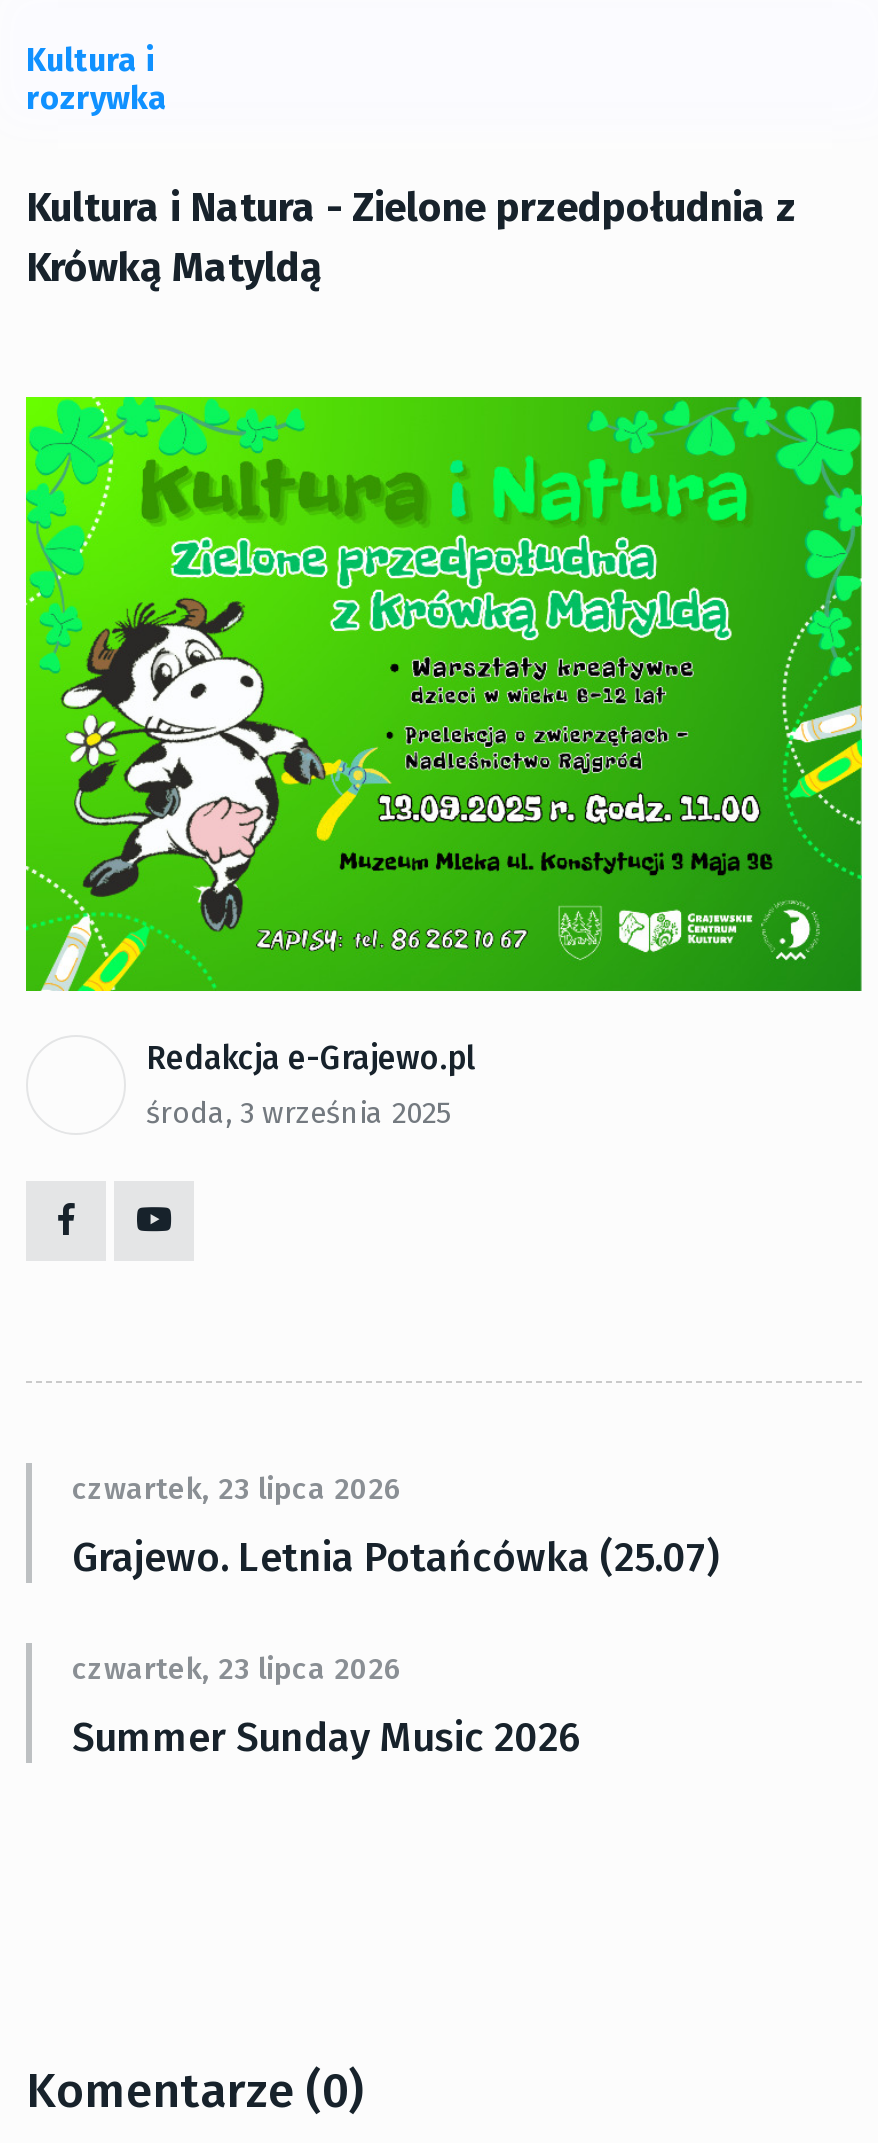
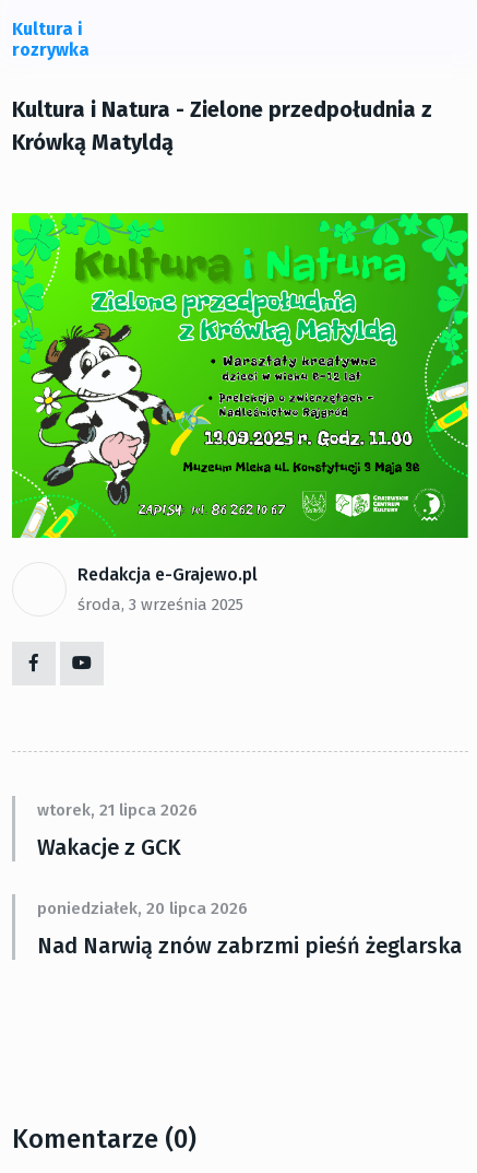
- czwartek, 23 lipca 2026
+ wtorek, 21 lipca 2026

- Grajewo. Letnia Potańcówka (25.07)
+ Wakacje z GCK

- czwartek, 23 lipca 2026
+ poniedziałek, 20 lipca 2026

- Summer Sunday Music 2026
+ Nad Narwią znów zabrzmi pieśń żeglarska
